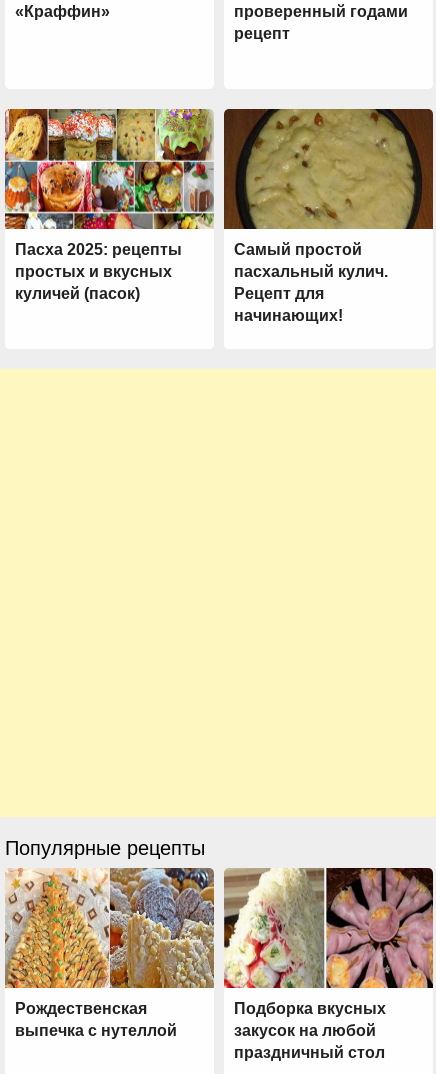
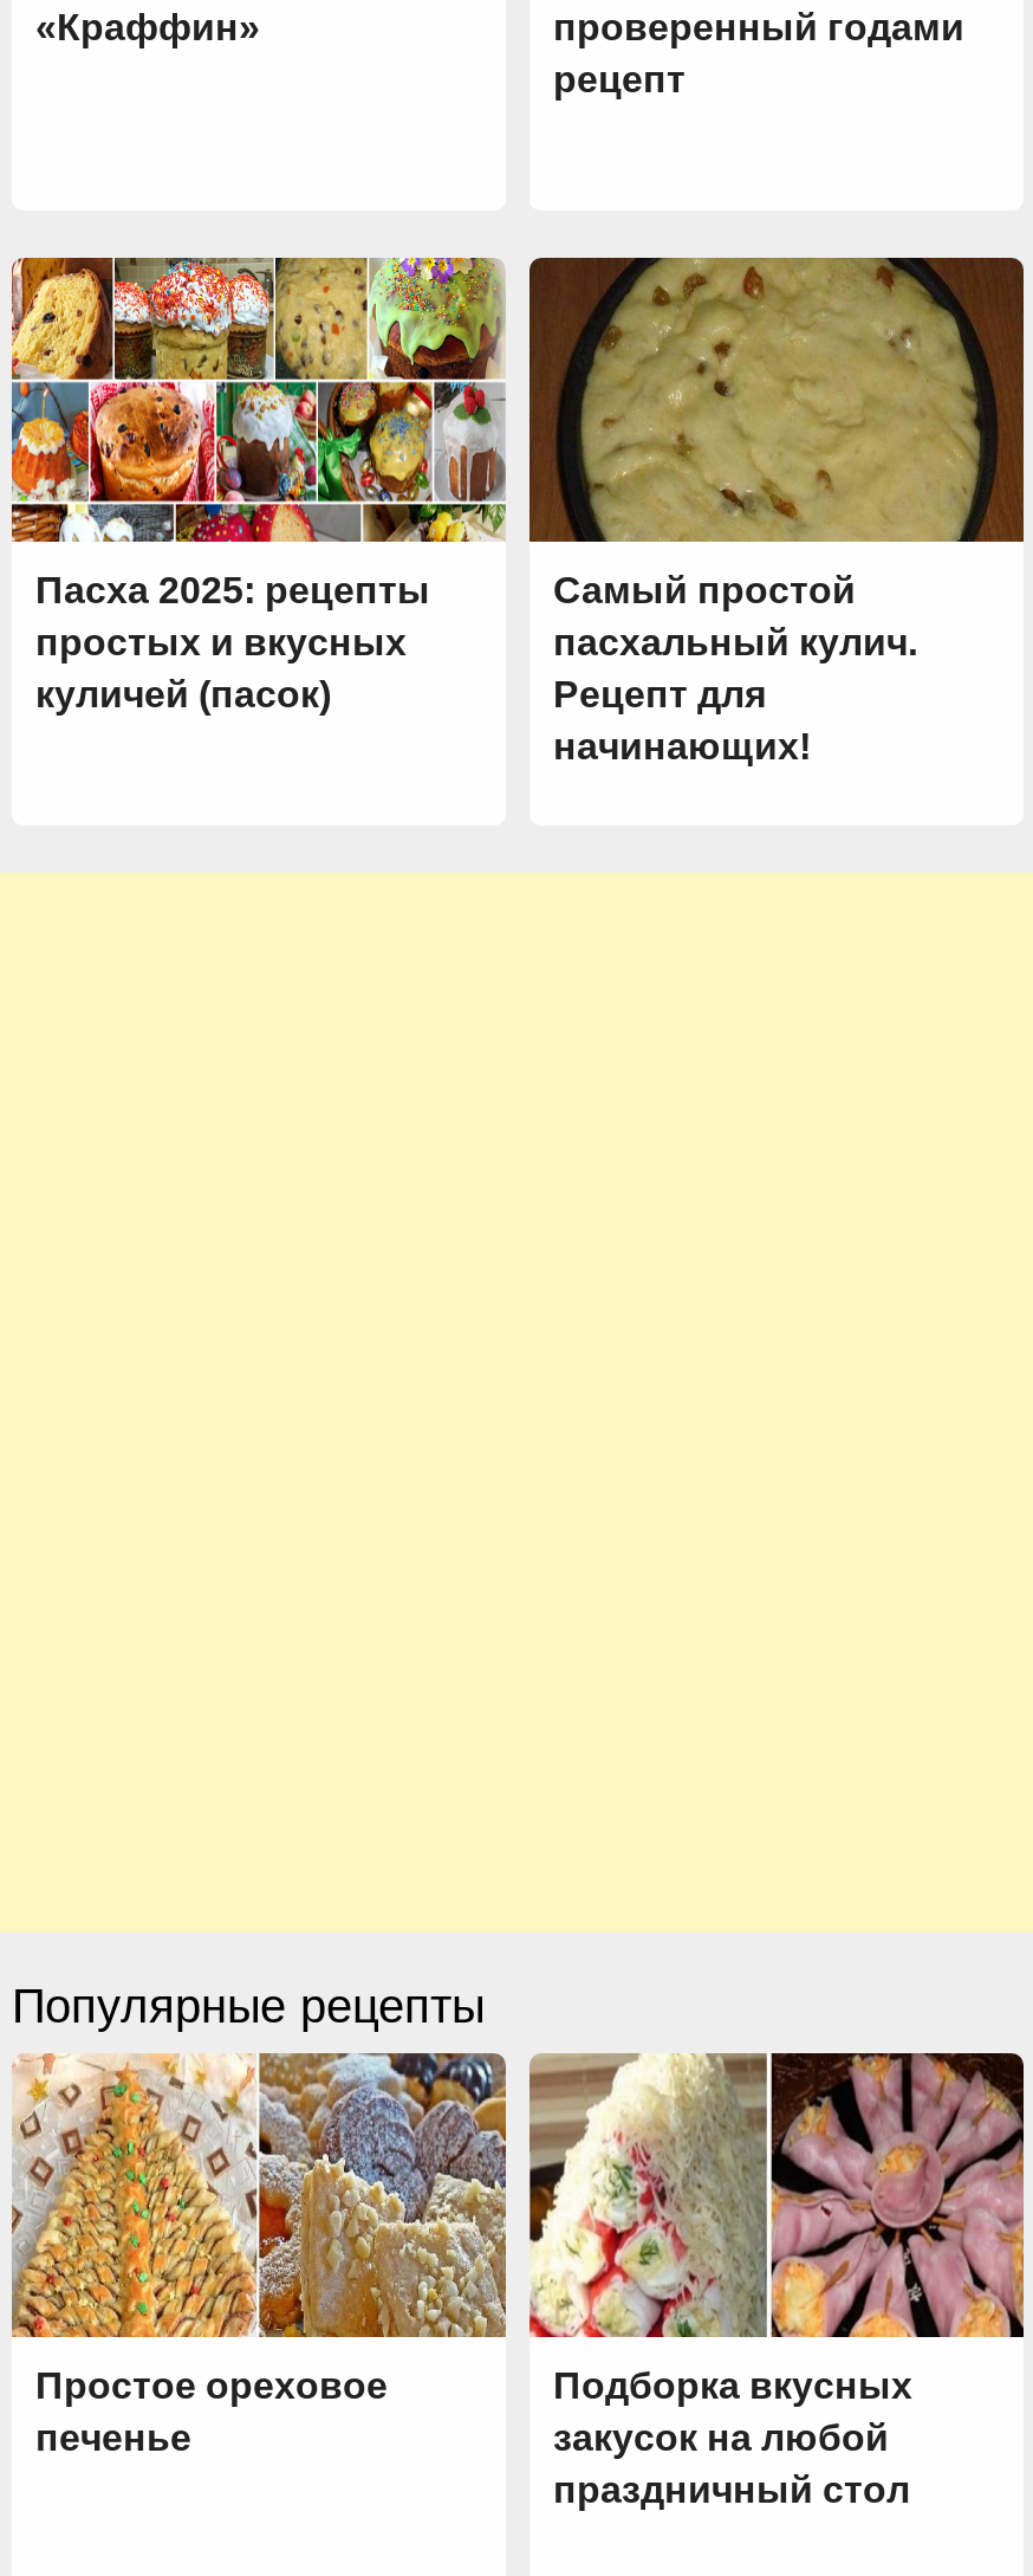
- Рождественская
- выпечка с нутеллой
+ Простое ореховое
+ печенье
